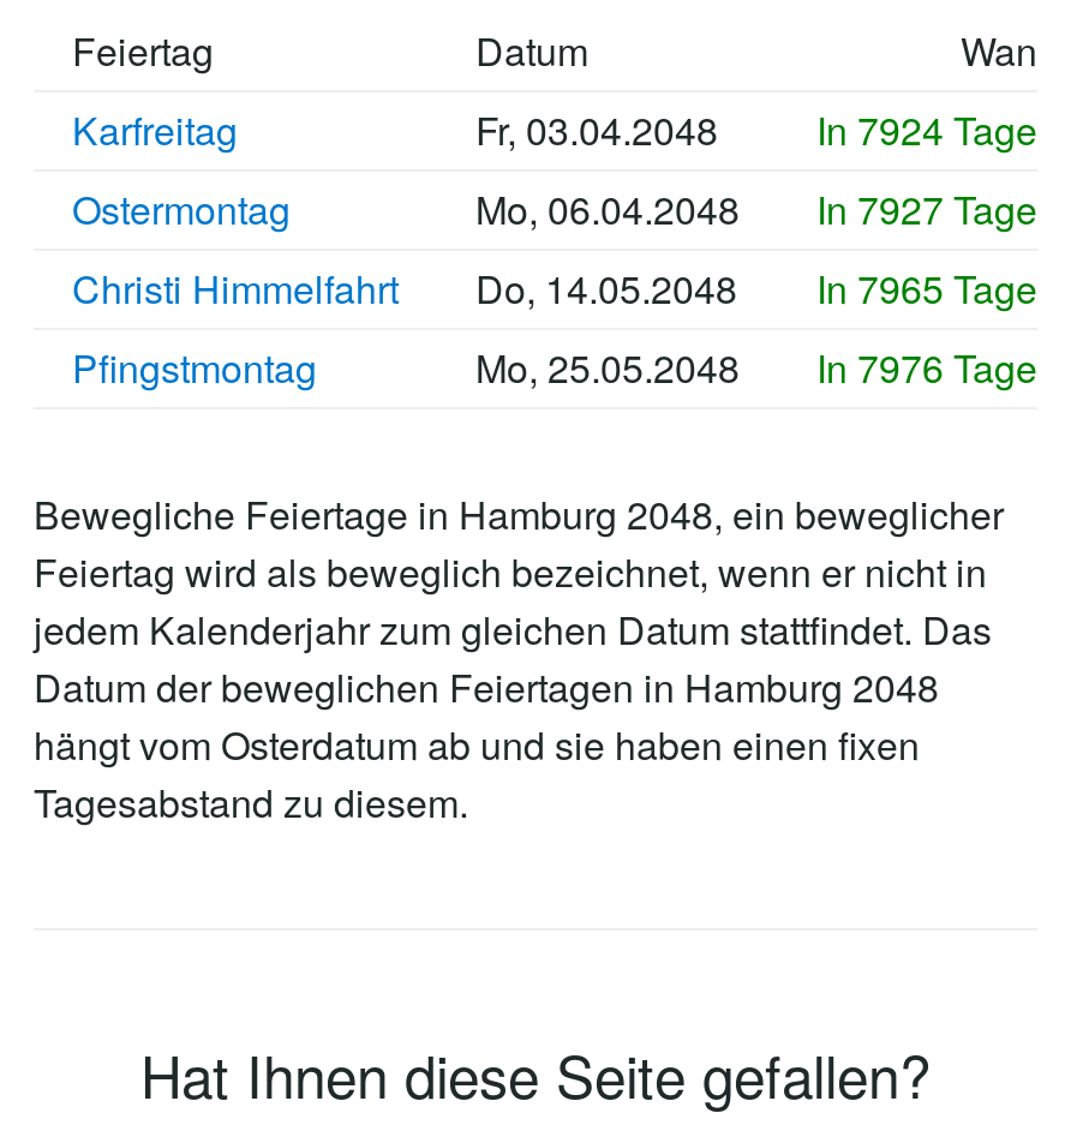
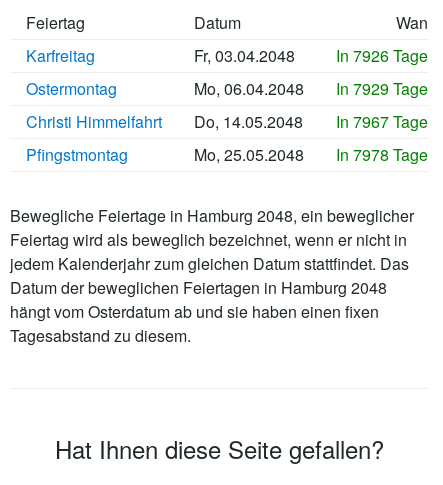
- Fr, 03.04.2048 In 7924 Tagen
+ Fr, 03.04.2048 In 7926 Tagen

- Mo, 06.04.2048 In 7927 Tagen
+ Mo, 06.04.2048 In 7929 Tagen

- Christi Himmelfahrt Do, 14.05.2048 In 7965 Tagen
+ Christi Himmelfahrt Do, 14.05.2048 In 7967 Tagen

- Mo, 25.05.2048 In 7976 Tagen
+ Mo, 25.05.2048 In 7978 Tagen
